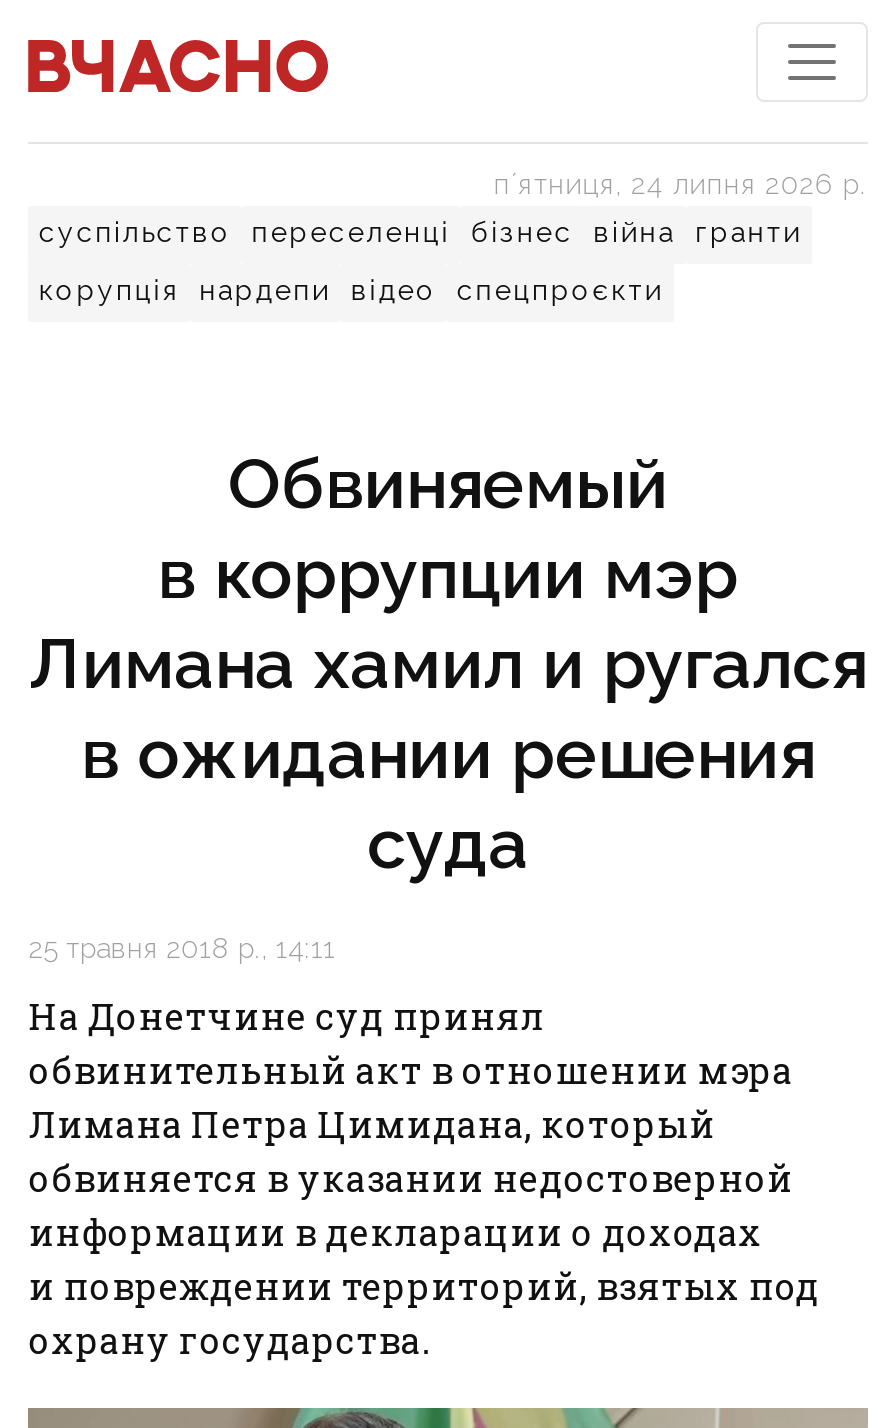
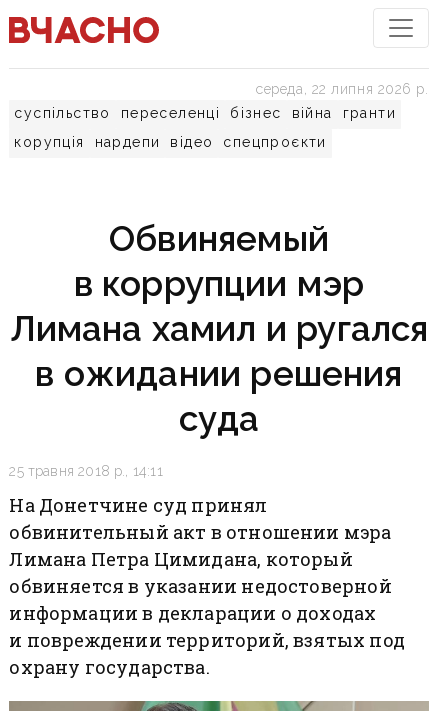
- пʼятниця, 24 липня 2026 р.
+ середа, 22 липня 2026 р.
